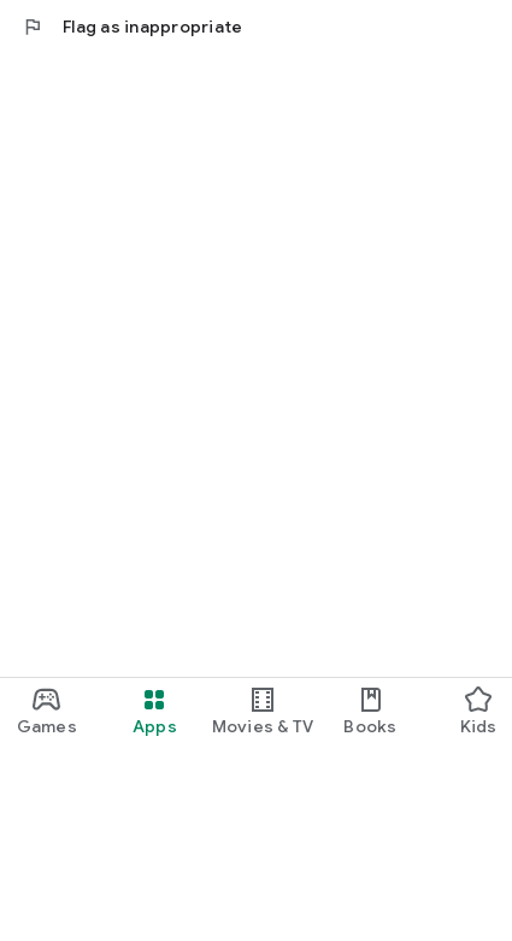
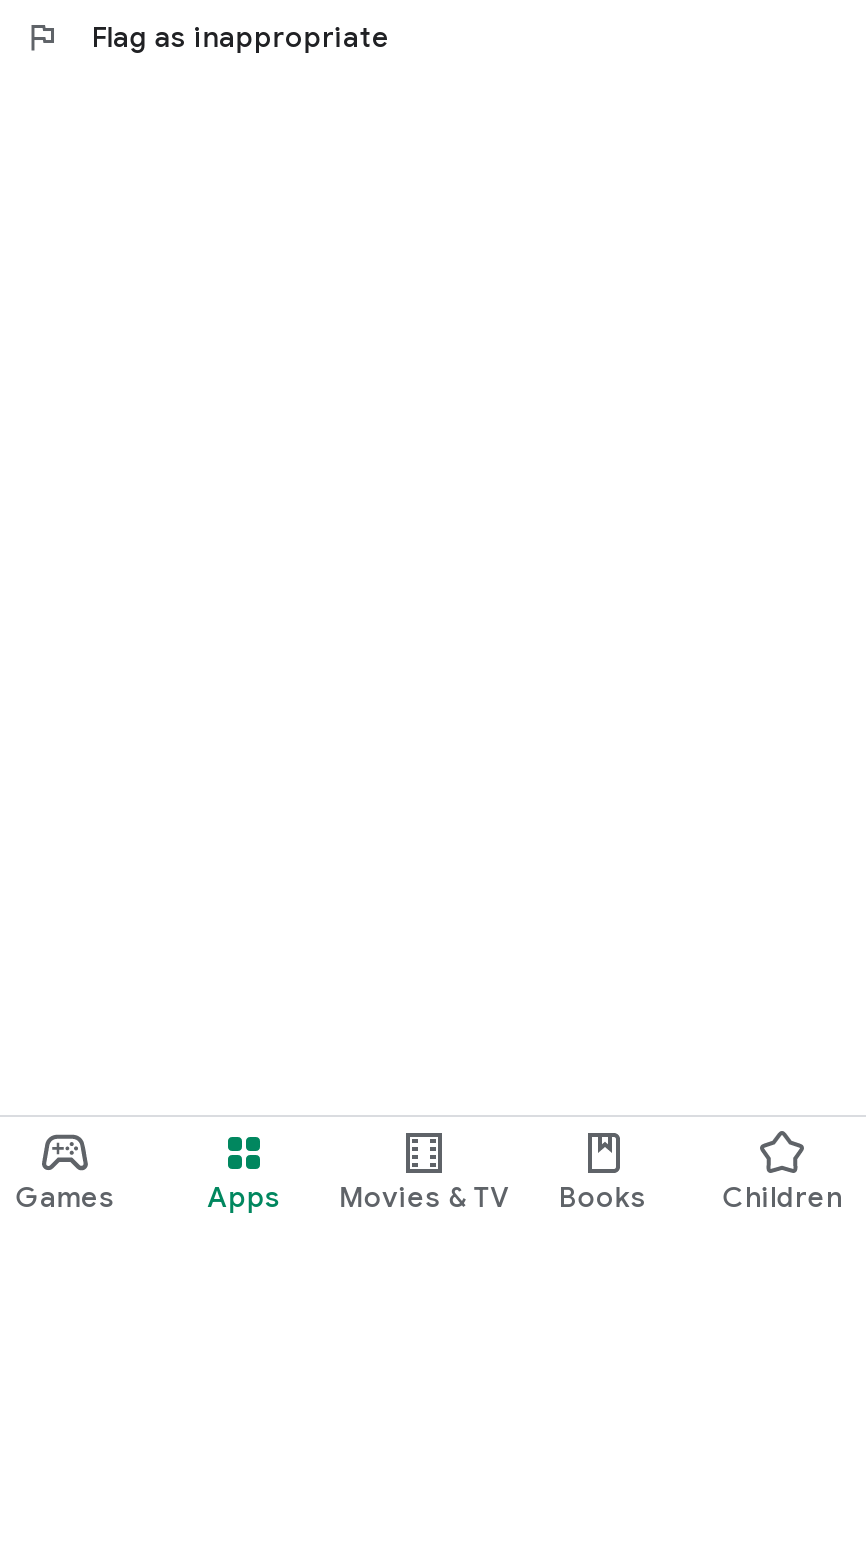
- Kids
+ Children
